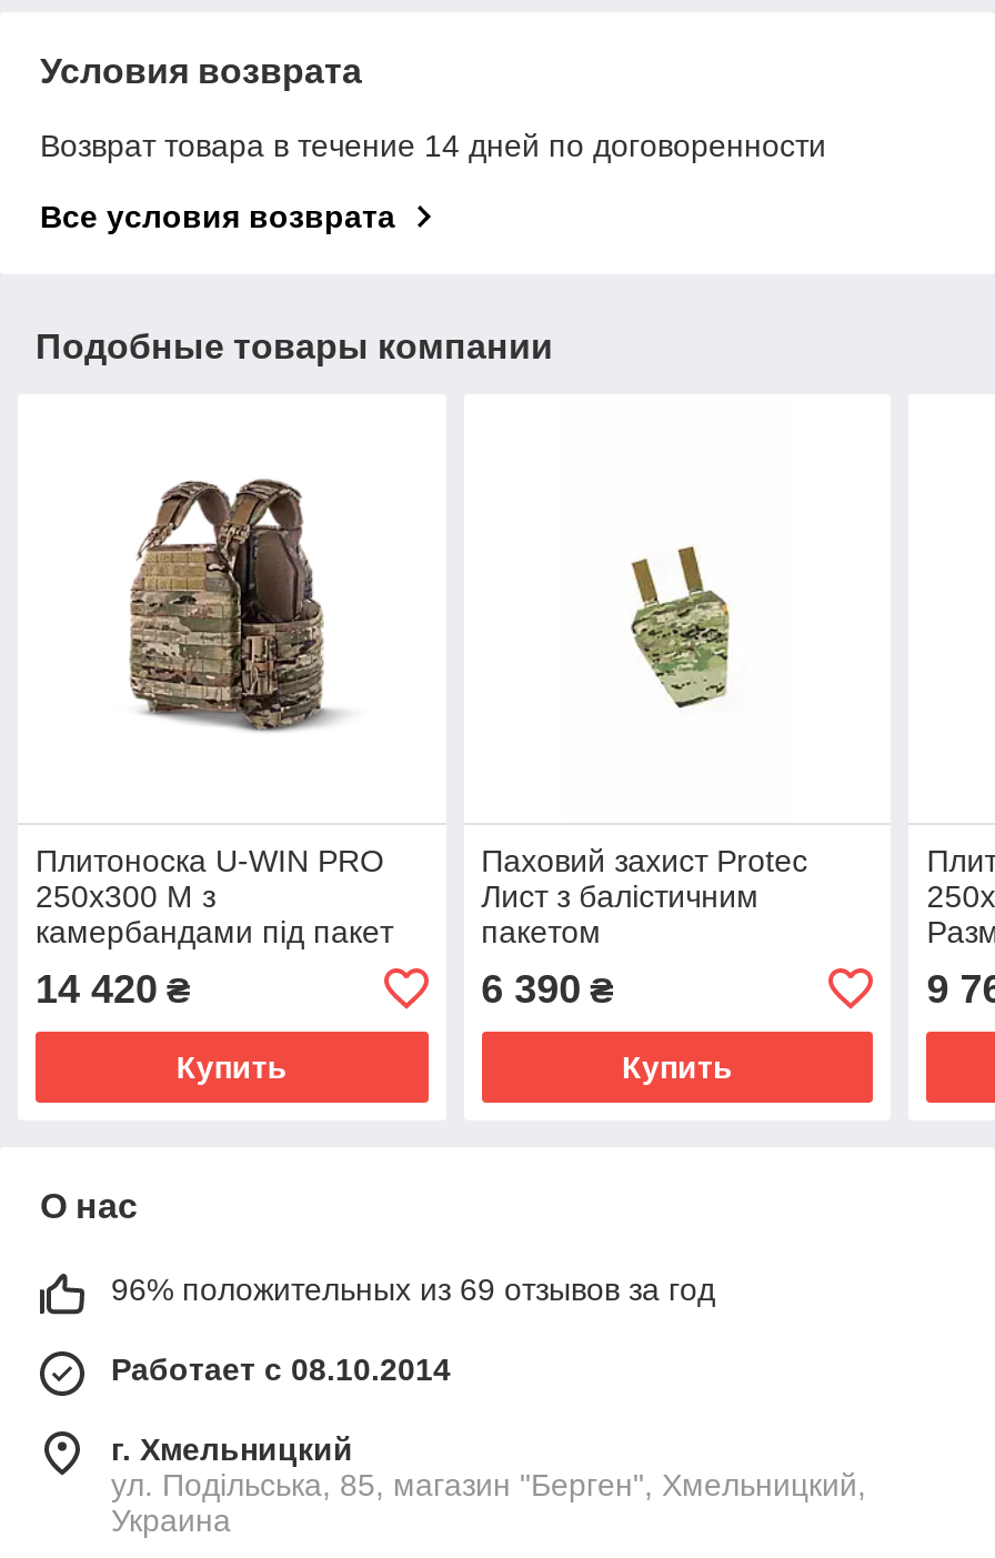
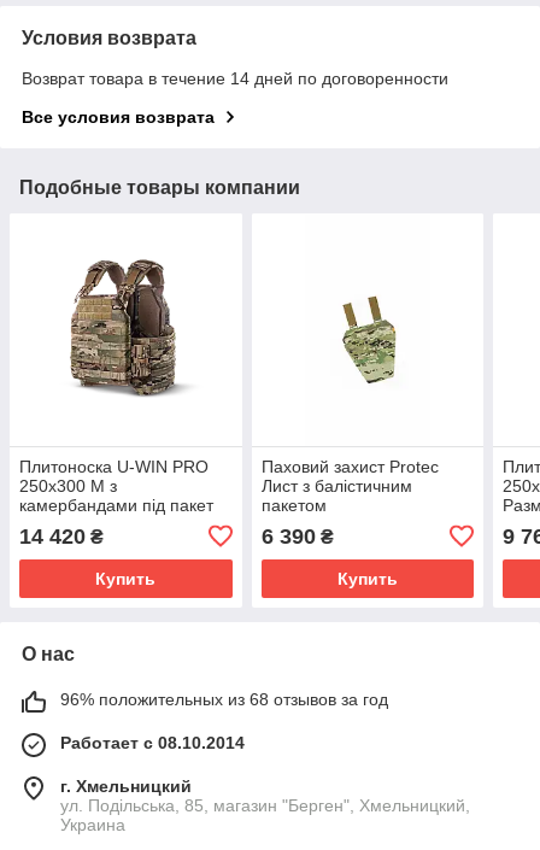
- 96% положительных из 69 отзывов за год
+ 96% положительных из 68 отзывов за год
